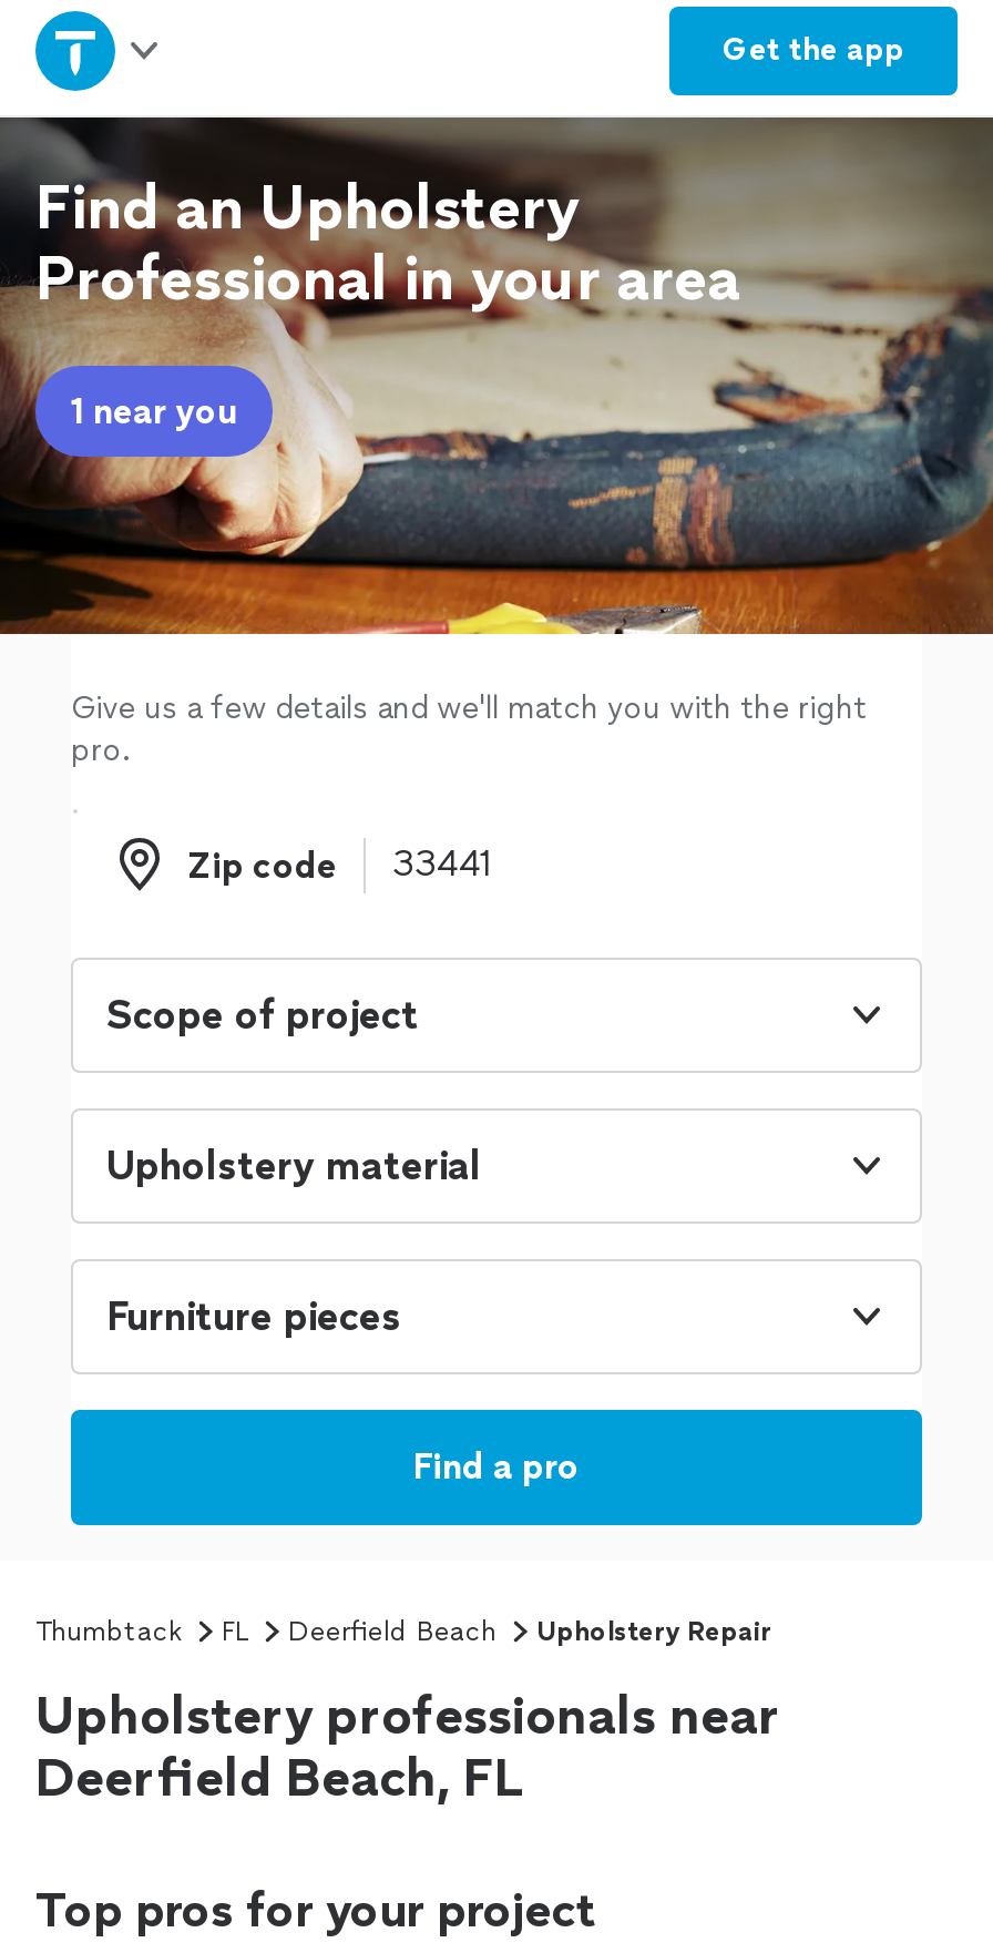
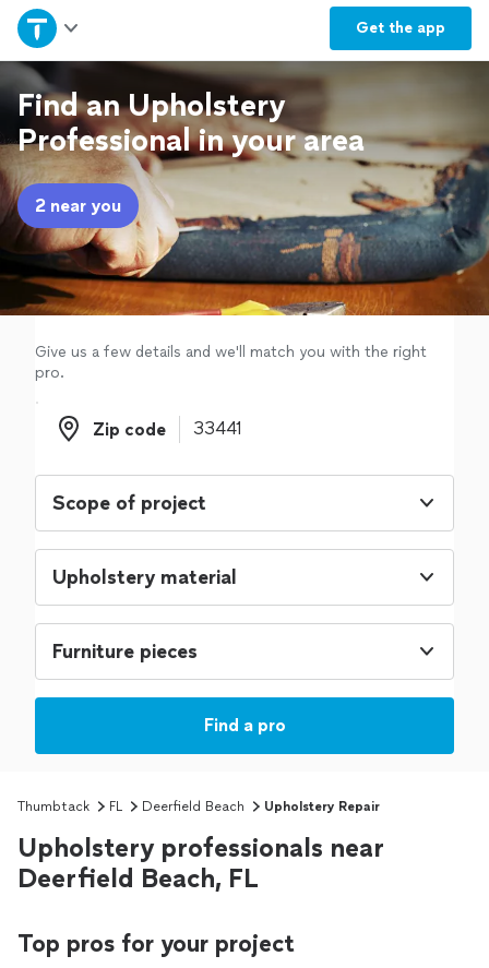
- 1 near you
+ 2 near you
